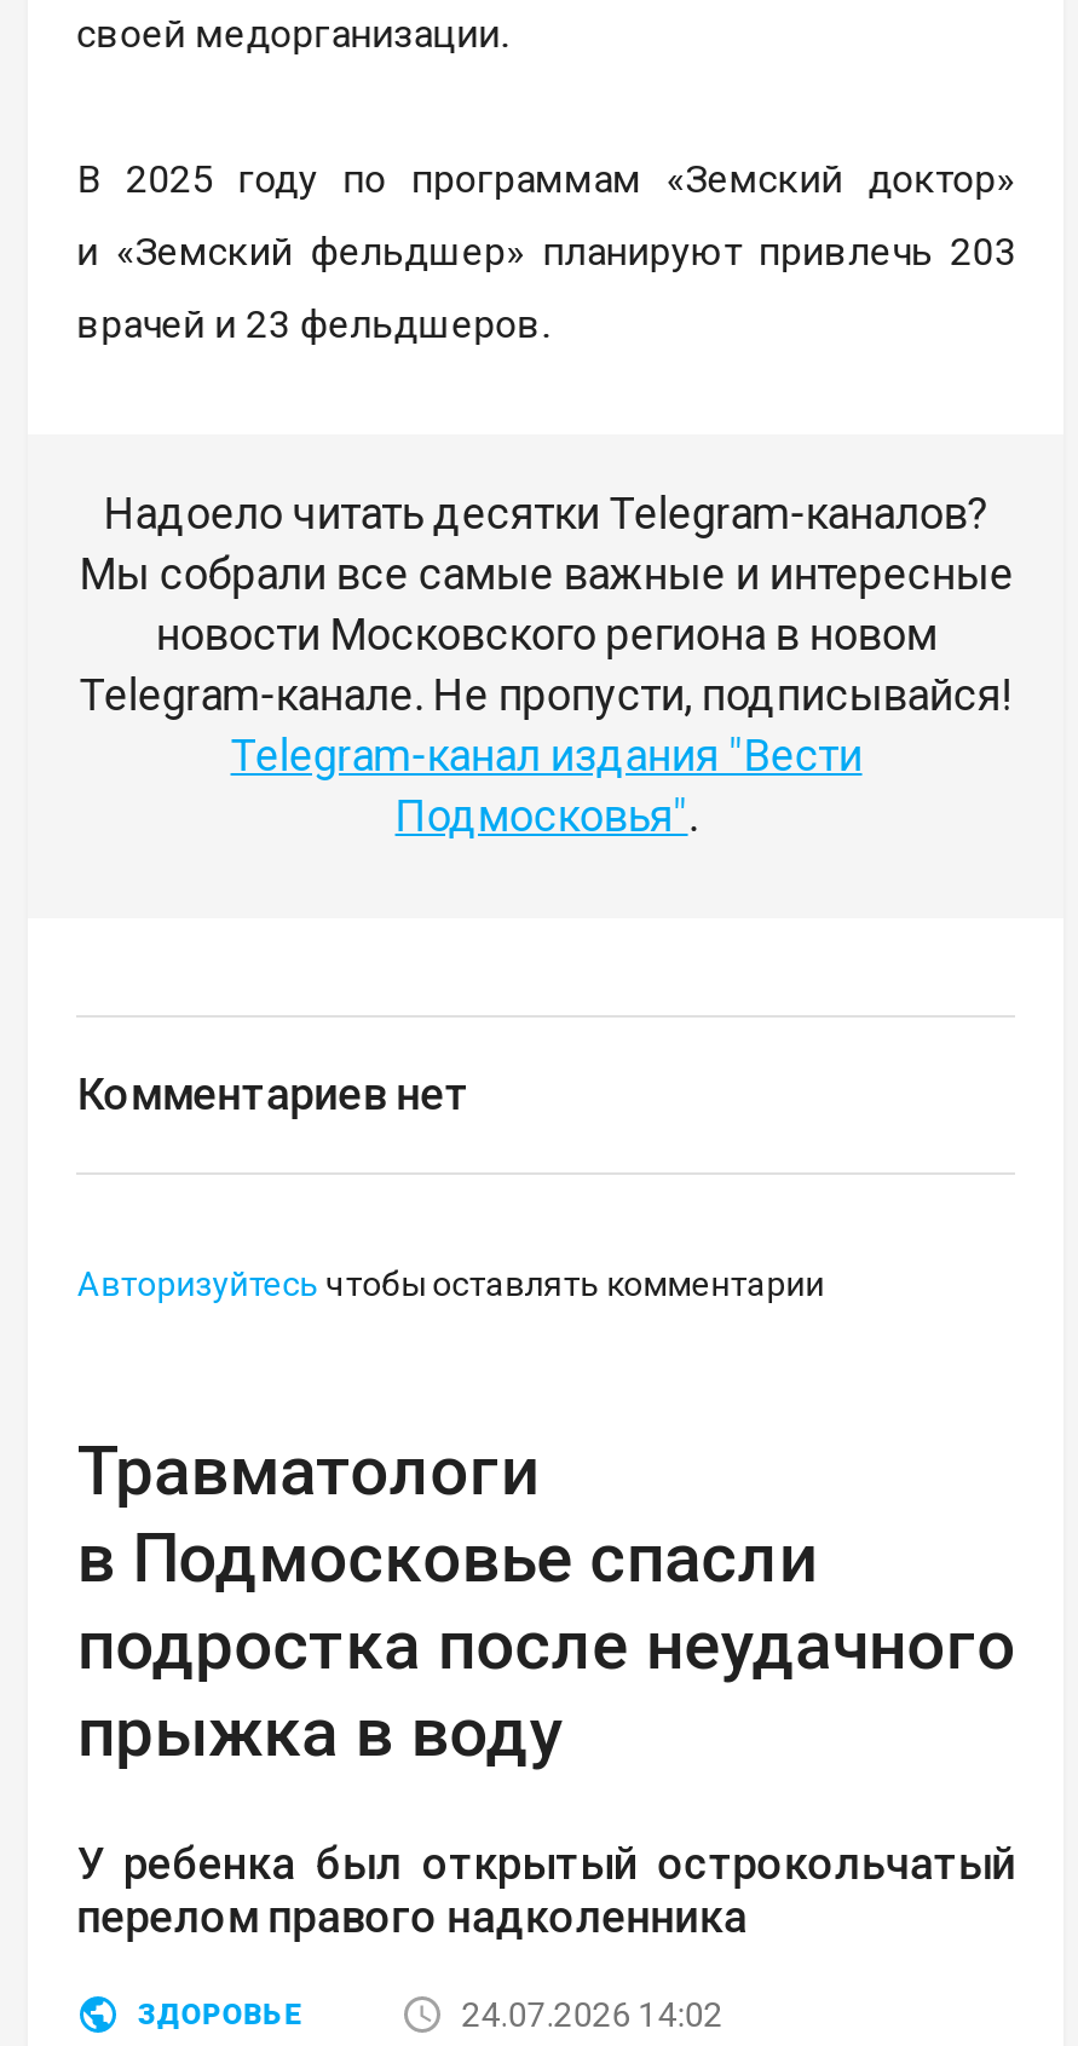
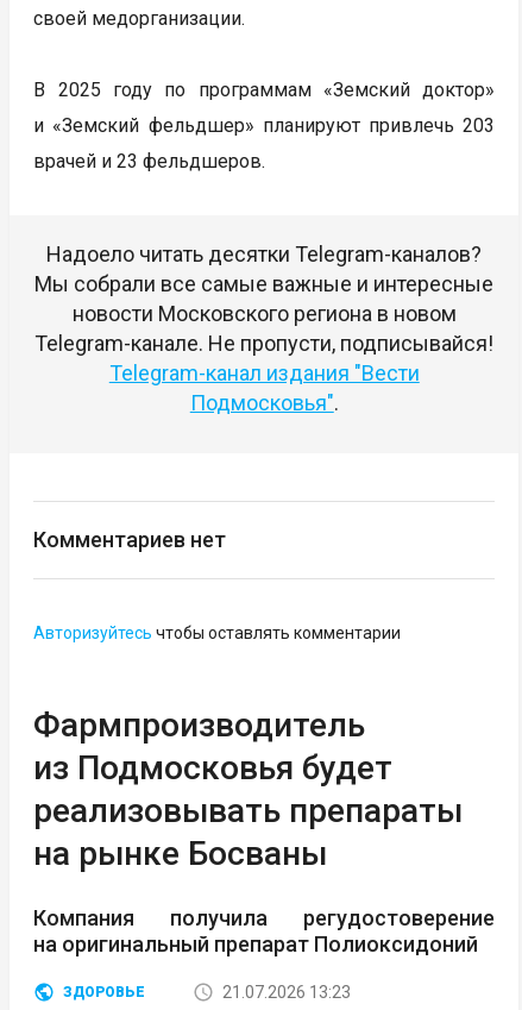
- Травматологи
- в Подмосковье спасли
- подростка после неудачного
- прыжка в воду
+ Фармпроизводитель
+ из Подмосковья будет
+ реализовывать препараты
+ на рынке Босваны

- У ребенка был открытый острокольчатый
- перелом правого надколенника
+ Компания получила регудостоверение
+ на оригинальный препарат Полиоксидоний

- 24.07.2026 14:02
+ 21.07.2026 13:23
